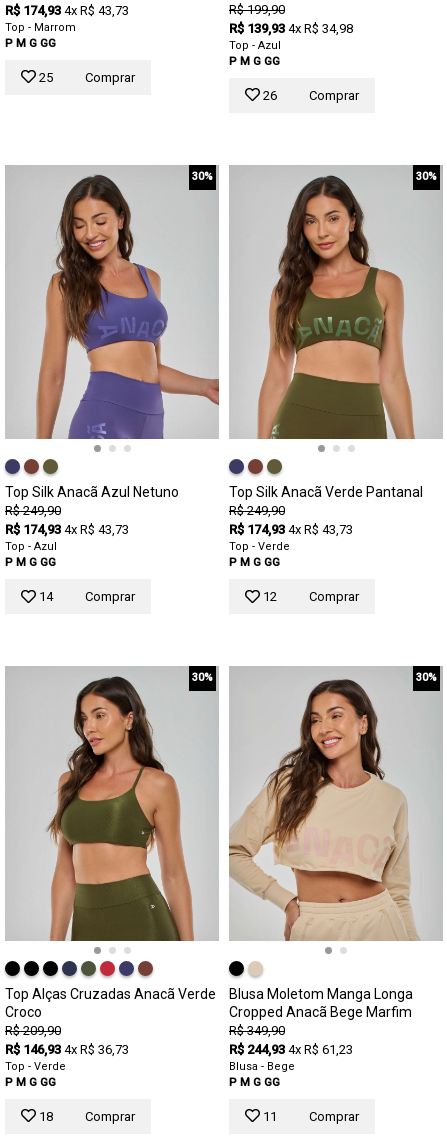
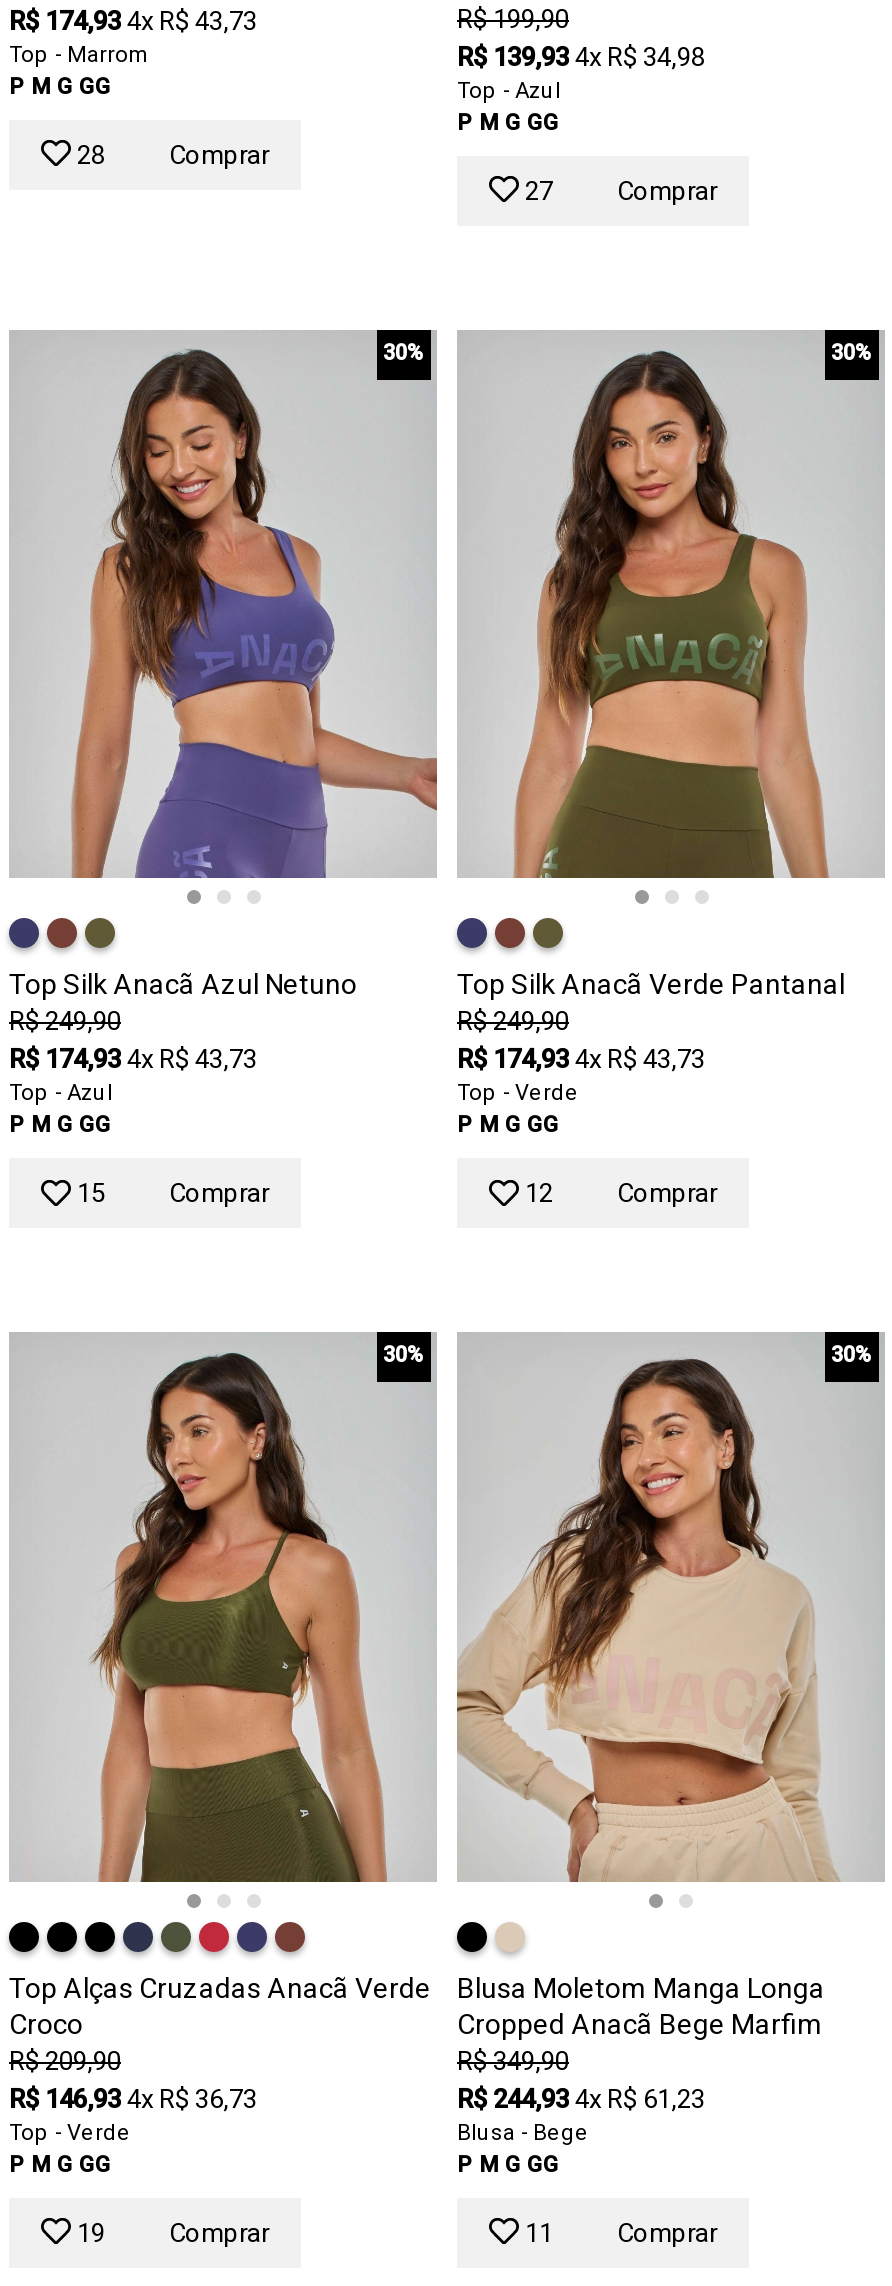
- 25
+ 28

- 26
+ 27

- 14
+ 15

- 18
+ 19
